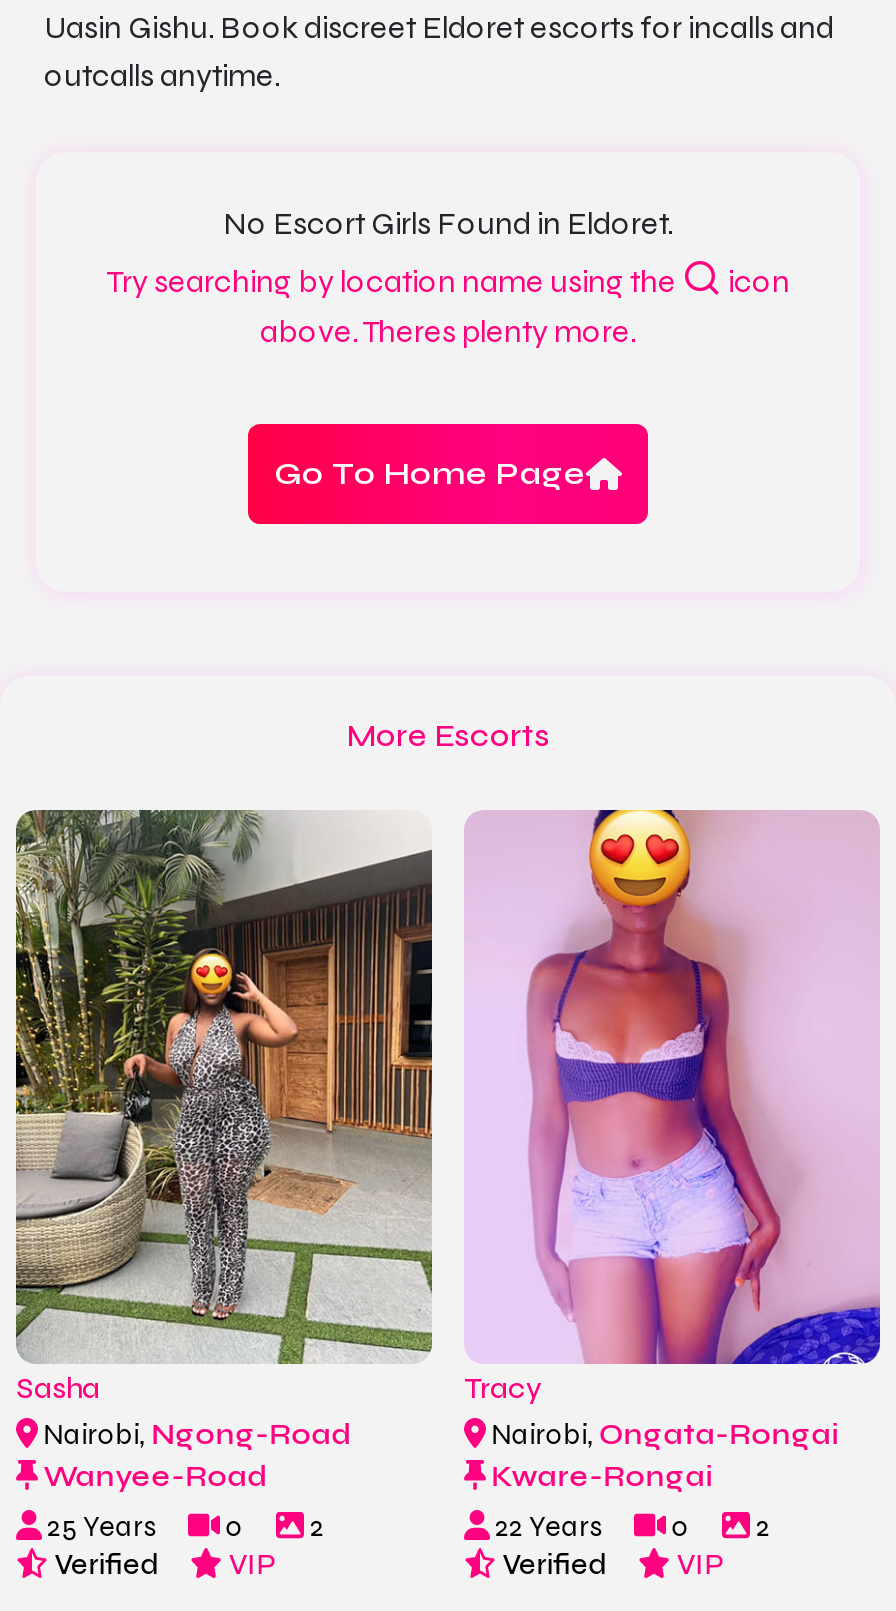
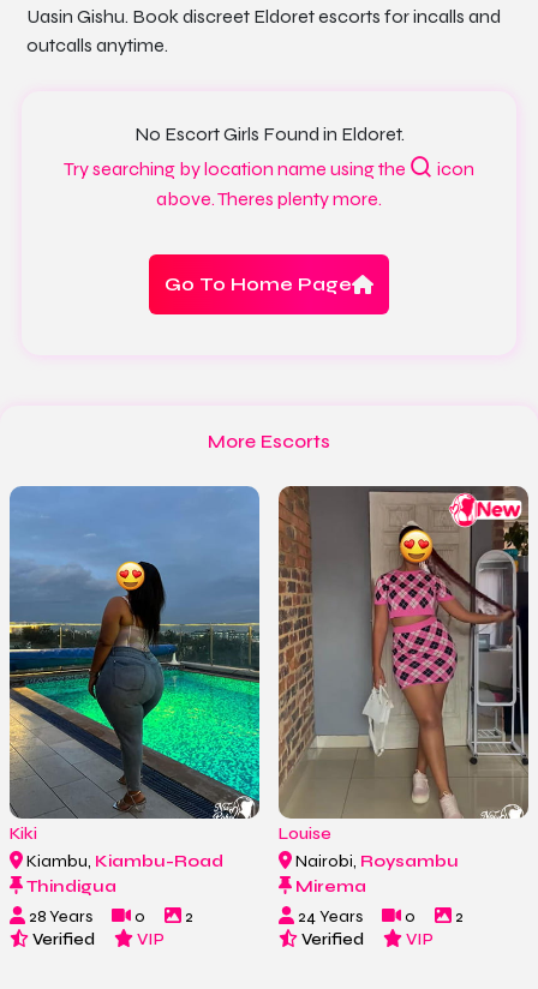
- [image]
- Sasha
- Nairobi, Ngong-Road
- Wanyee-Road
+ [image]
+ Kiki
+ Kiambu, Kiambu-Road
+ Thindigua

- [image]
- Tracy
- Nairobi, Ongata-Rongai
- Kware-Rongai
+ [image]
+ Louise
+ Nairobi, Roysambu
+ Mirema

- 25 Years
+ 28 Years

- 22 Years
+ 24 Years
